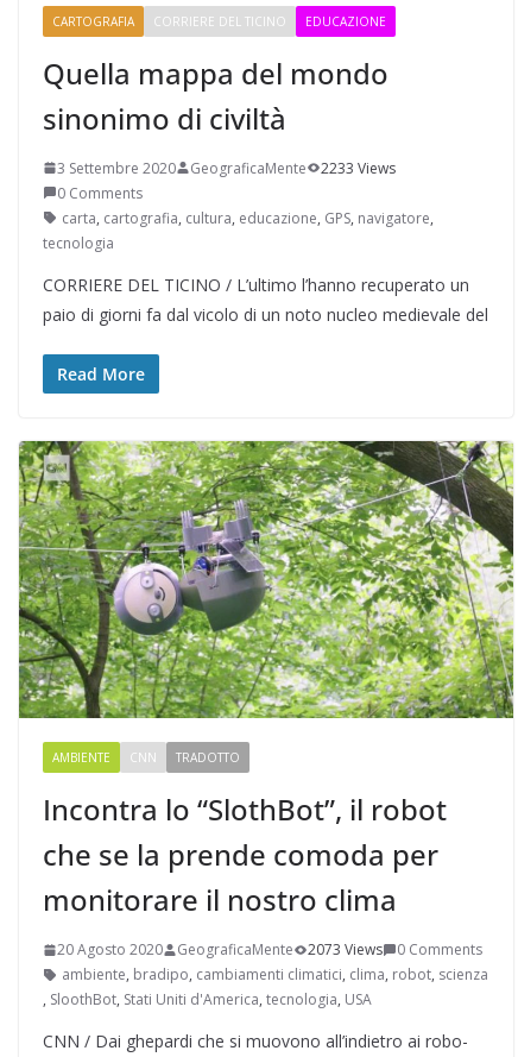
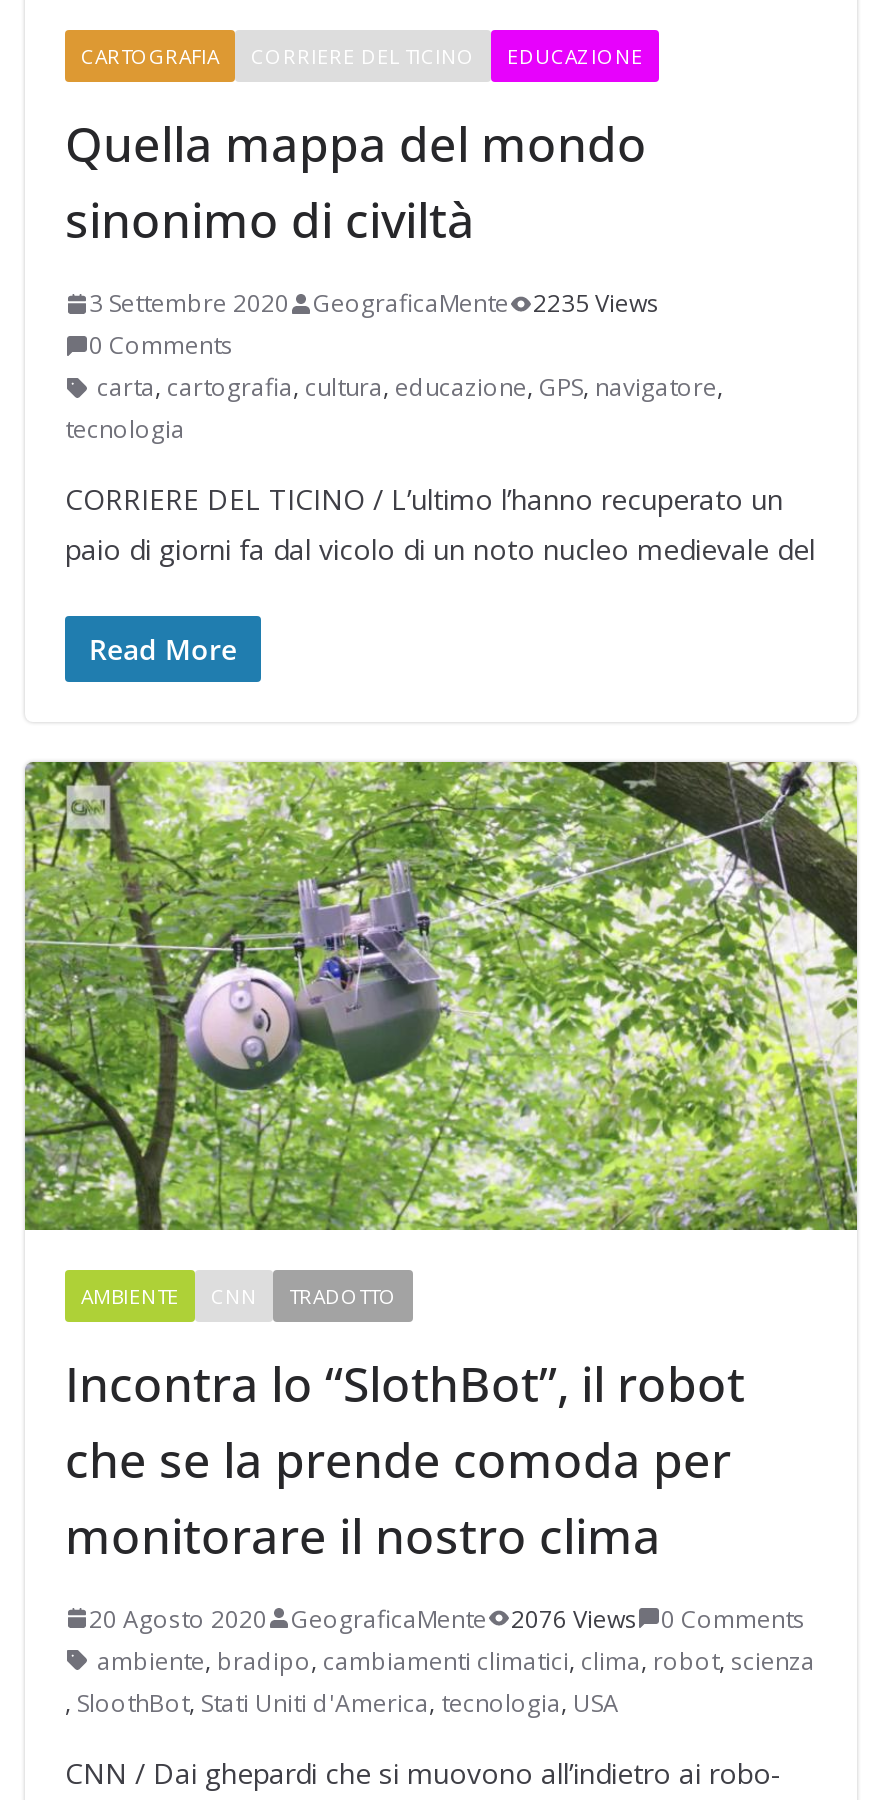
- 3 Settembre 2020 GeograficaMente 2233 Views
+ 3 Settembre 2020 GeograficaMente 2235 Views

- 20 Agosto 2020 GeograficaMente 2073 Views 0 Comments
+ 20 Agosto 2020 GeograficaMente 2076 Views 0 Comments
